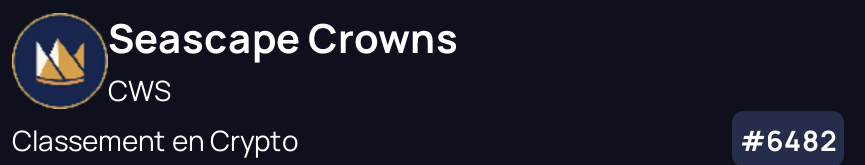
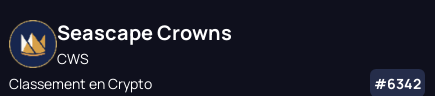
- #6482
+ #6342
